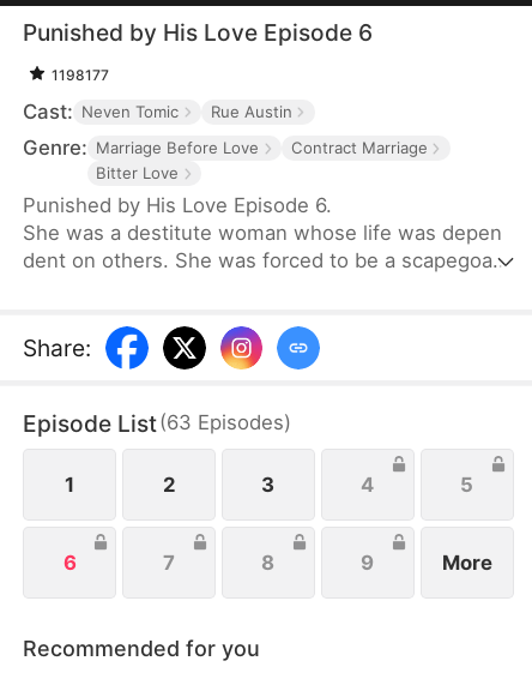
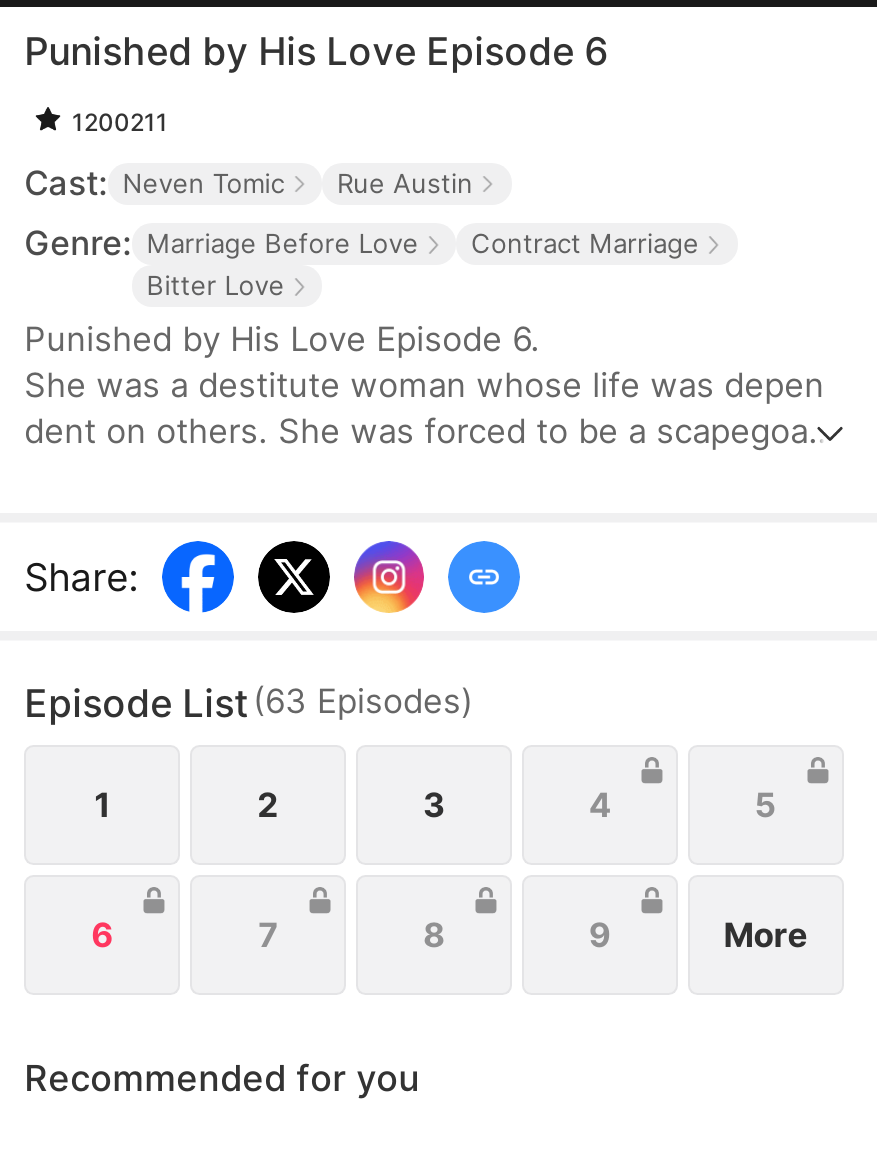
- 1198177
+ 1200211
